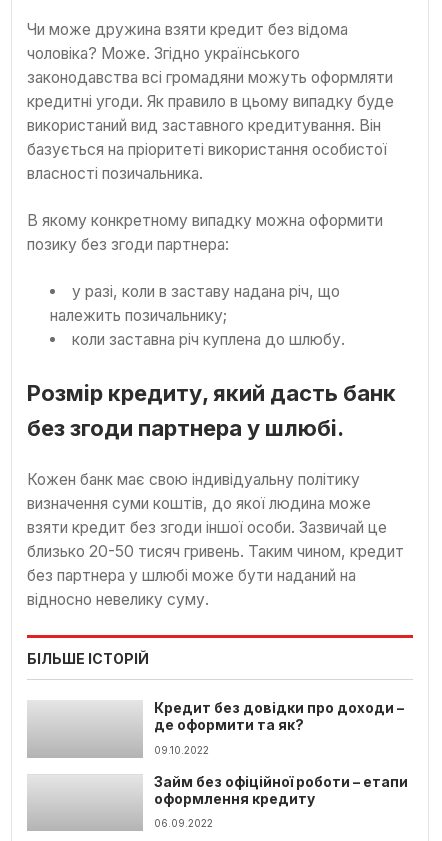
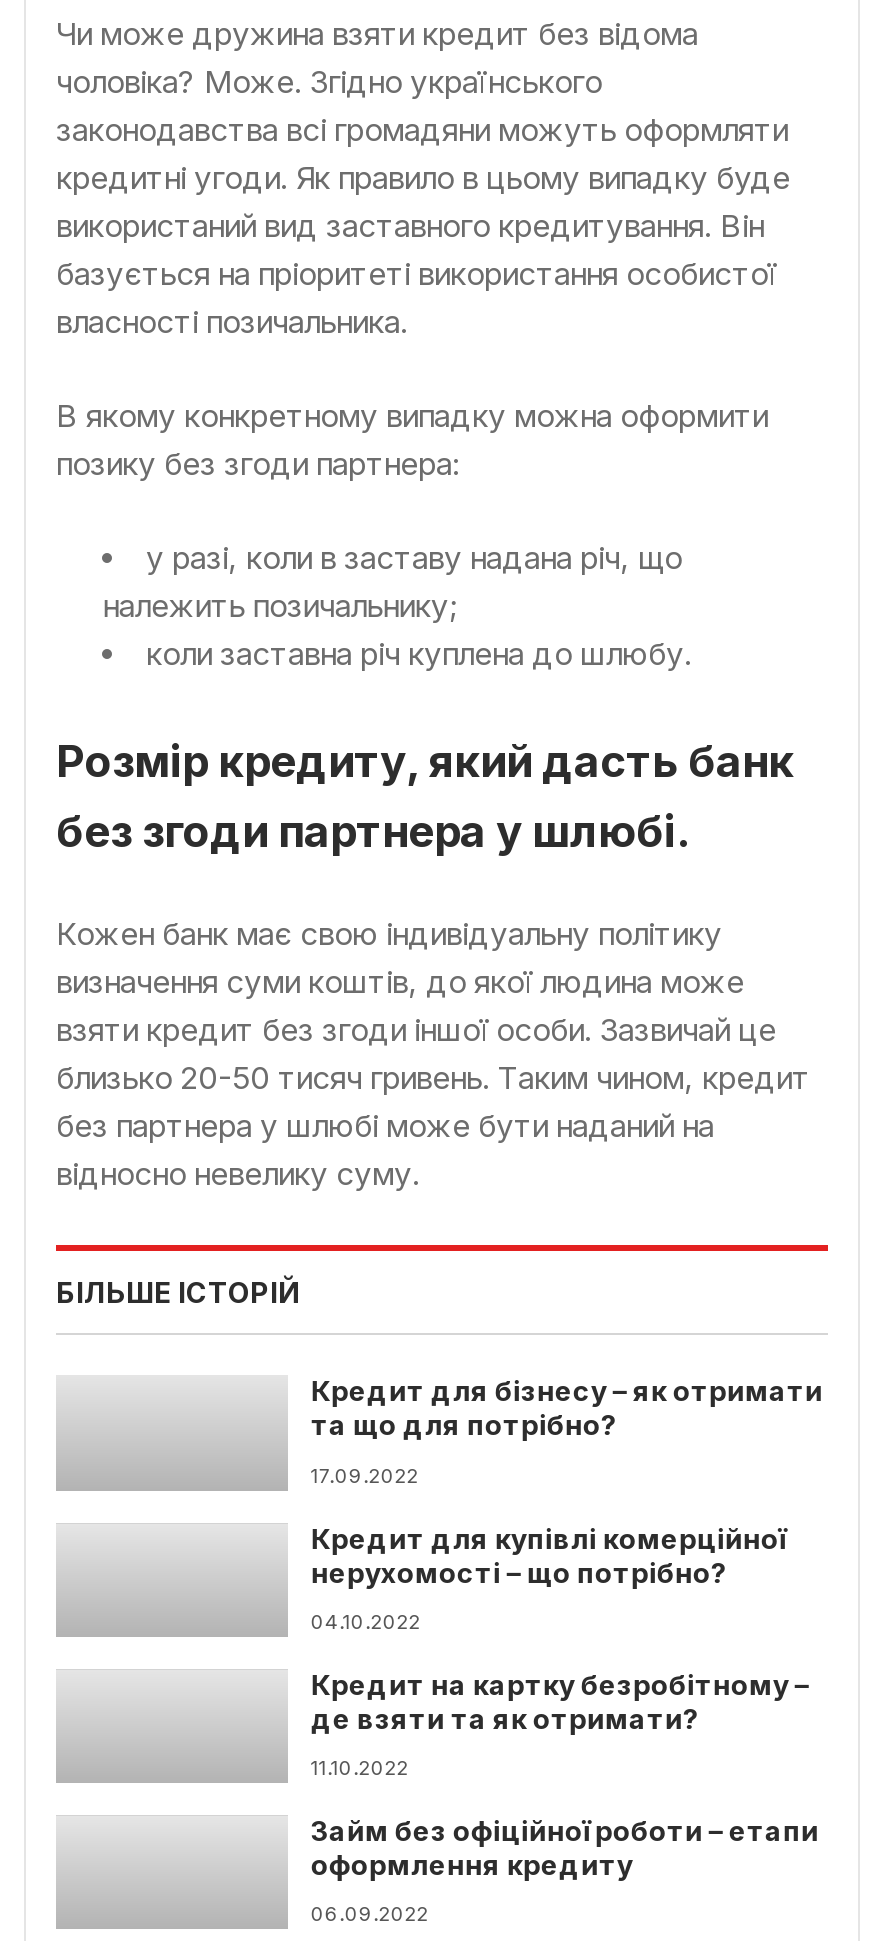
- Кредит без довідки про доходи –
- де оформити та як?
- 09.10.2022
+ Кредит для бізнесу – як отримати
+ та що для потрібно?
+ 17.09.2022
+ Кредит для купівлі комерційної
+ нерухомості – що потрібно?
+ 04.10.2022
+ Кредит на картку безробітному –
+ де взяти та як отримати?
+ 11.10.2022
